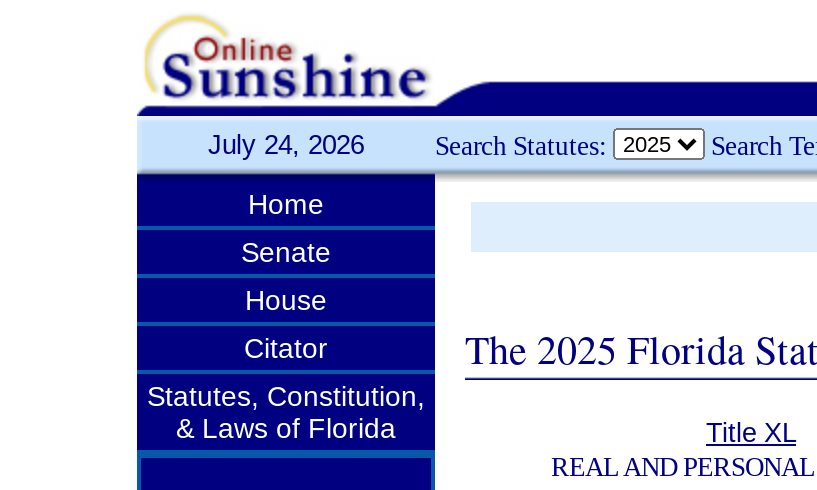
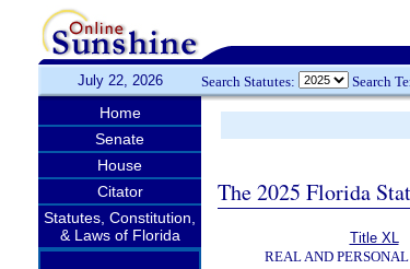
- July 24, 2026
+ July 22, 2026
